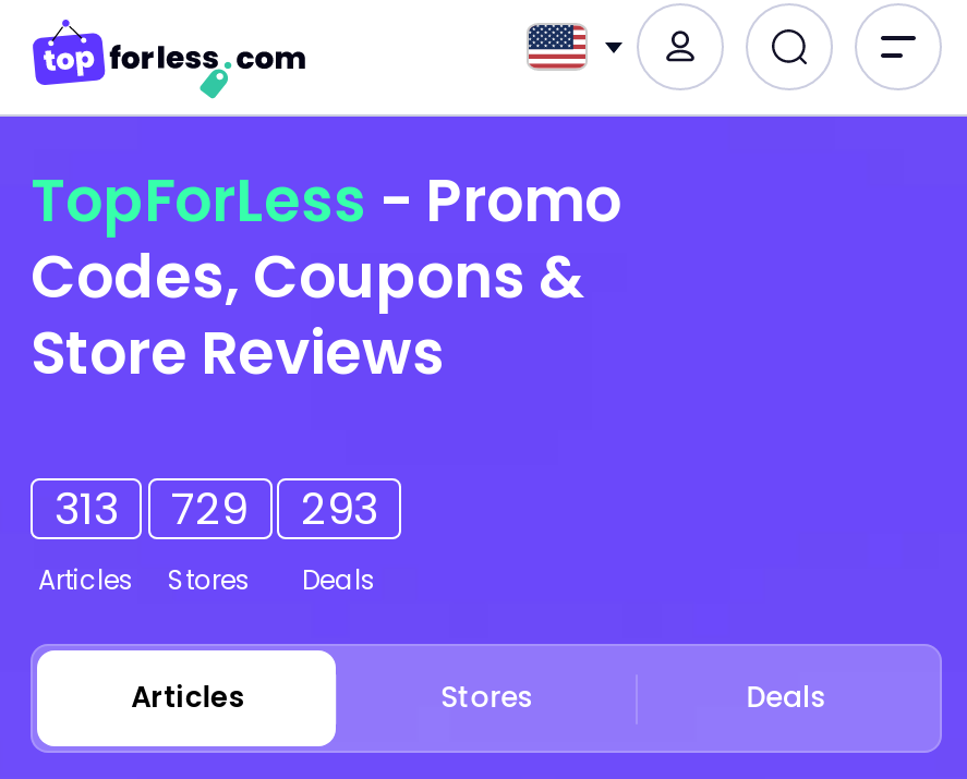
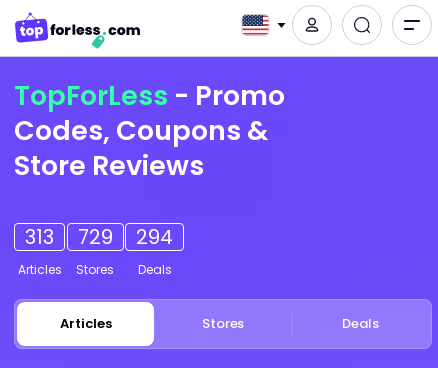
- 313 729 293
+ 313 729 294
